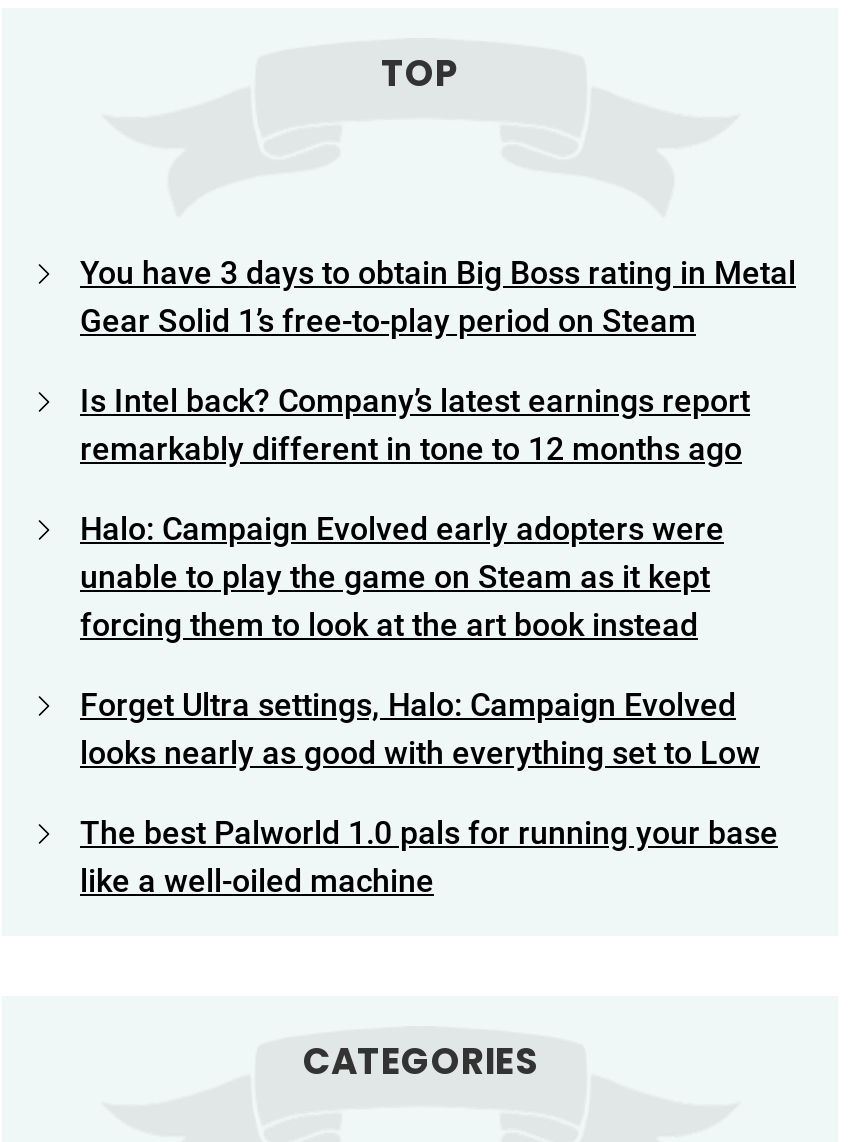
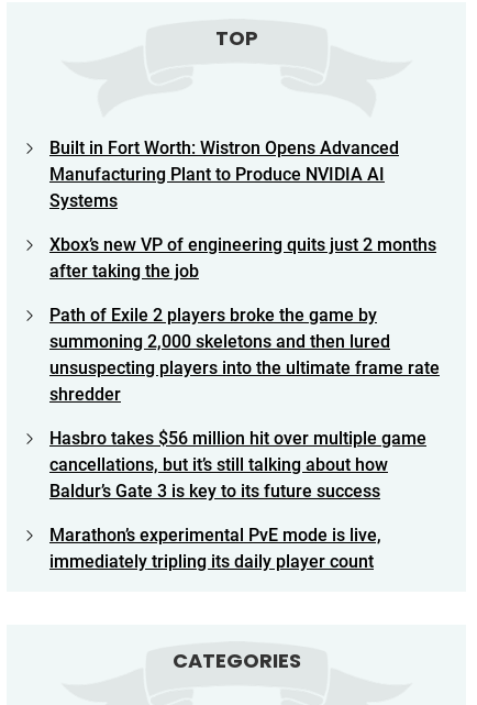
- You have 3 days to obtain Big Boss rating in Metal
- Gear Solid 1’s free-to-play period on Steam
+ Built in Fort Worth: Wistron Opens Advanced
+ Manufacturing Plant to Produce NVIDIA AI
+ Systems

- Is Intel back? Company’s latest earnings report
- remarkably different in tone to 12 months ago
+ Xbox’s new VP of engineering quits just 2 months
+ after taking the job

- Halo: Campaign Evolved early adopters were
- unable to play the game on Steam as it kept
- forcing them to look at the art book instead
+ Path of Exile 2 players broke the game by
+ summoning 2,000 skeletons and then lured
+ unsuspecting players into the ultimate frame rate
+ shredder

- Forget Ultra settings, Halo: Campaign Evolved
- looks nearly as good with everything set to Low
+ Hasbro takes $56 million hit over multiple game
+ cancellations, but it’s still talking about how
+ Baldur’s Gate 3 is key to its future success

- The best Palworld 1.0 pals for running your base
- like a well-oiled machine
+ Marathon’s experimental PvE mode is live,
+ immediately tripling its daily player count
